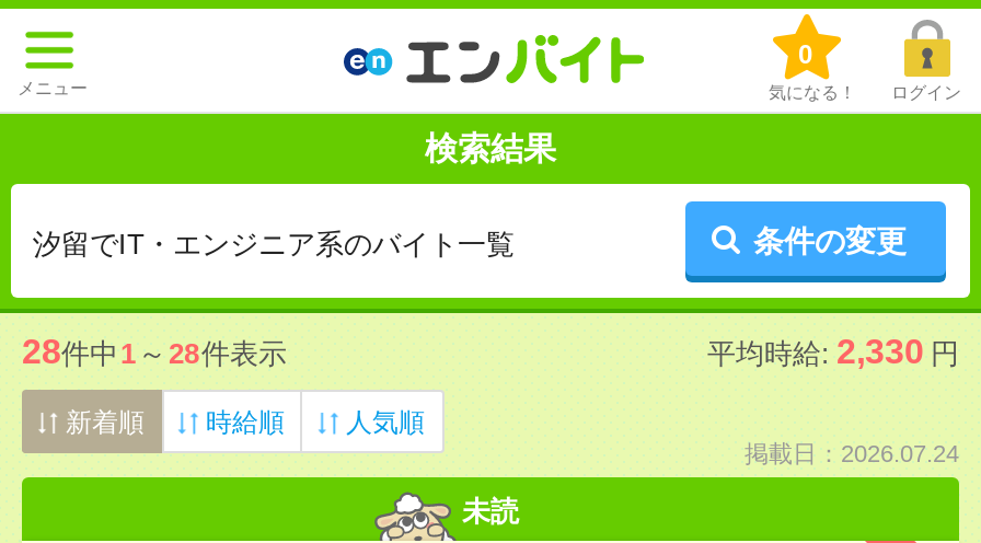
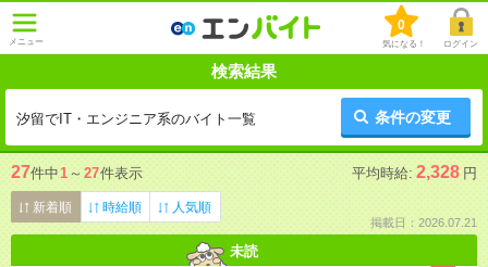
- 28件中1～28件表示
+ 27件中1～27件表示

- 平均時給: 2,330 円
+ 平均時給: 2,328 円

- 掲載日：2026.07.24
+ 掲載日：2026.07.21
